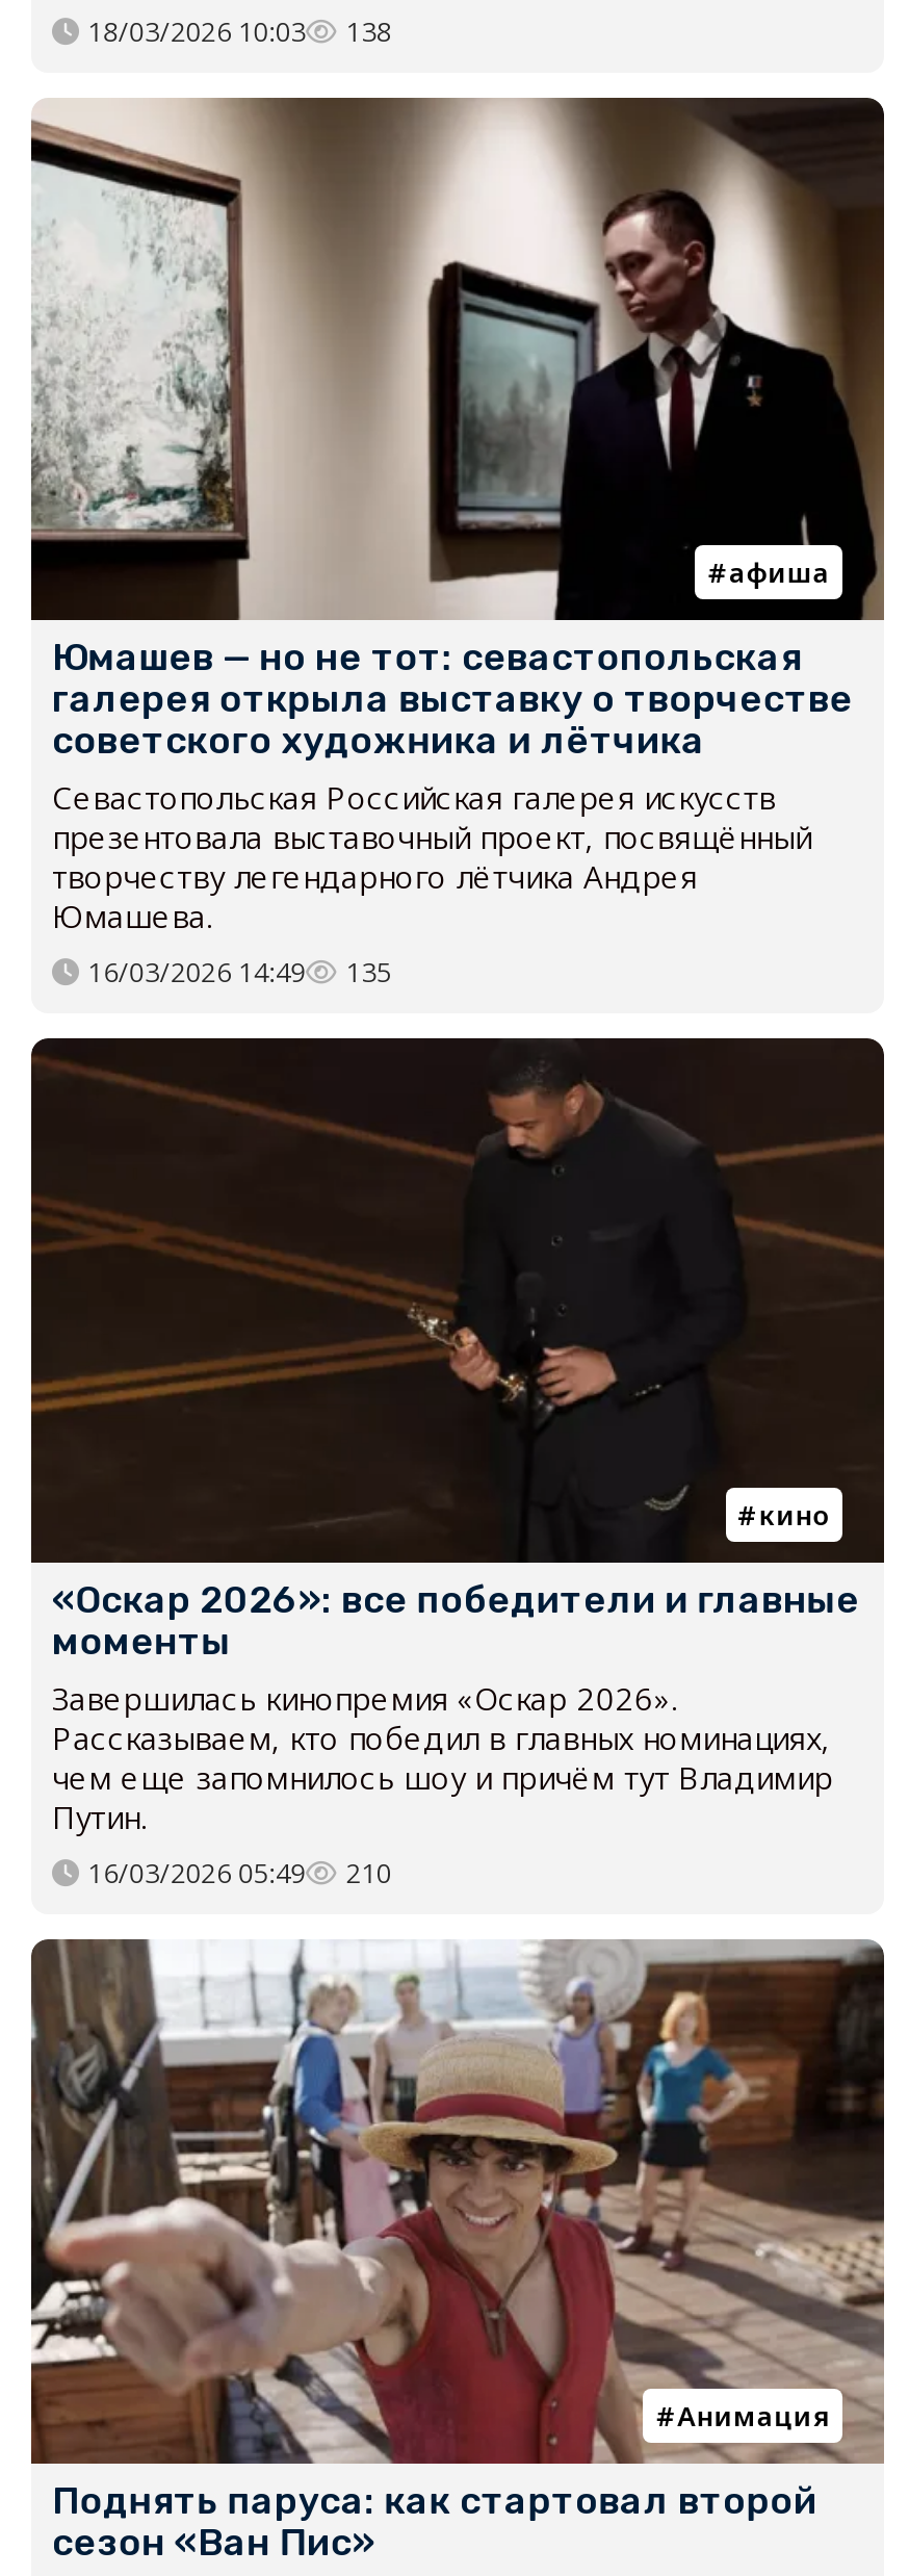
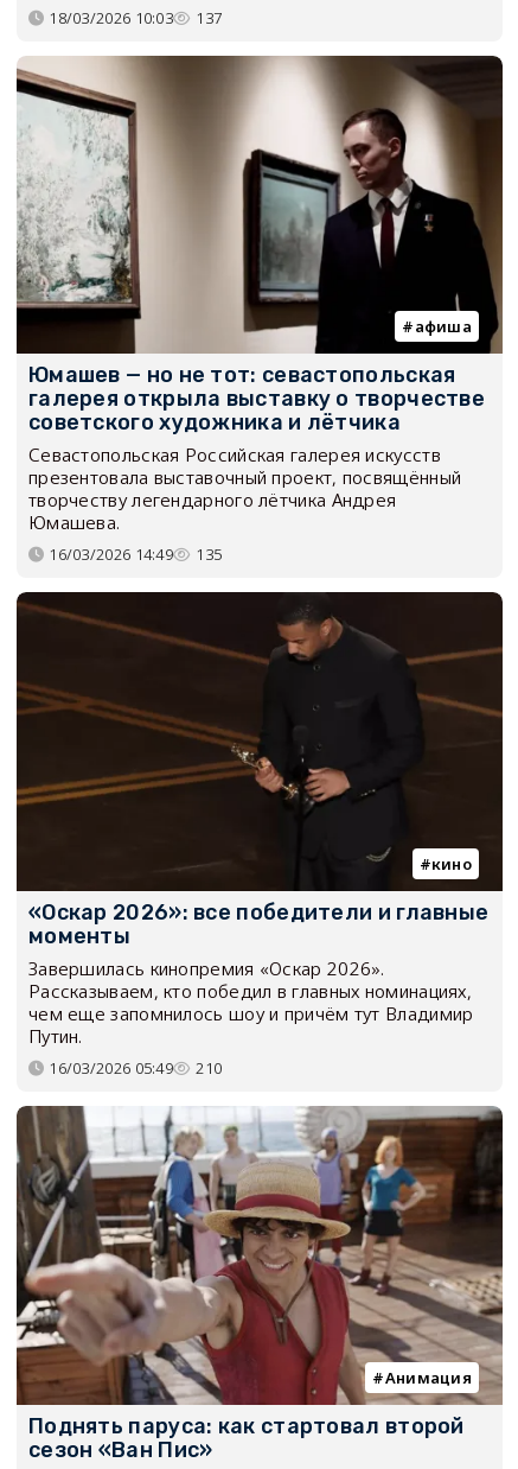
- 18/03/2026 10:03 138
+ 18/03/2026 10:03 137
